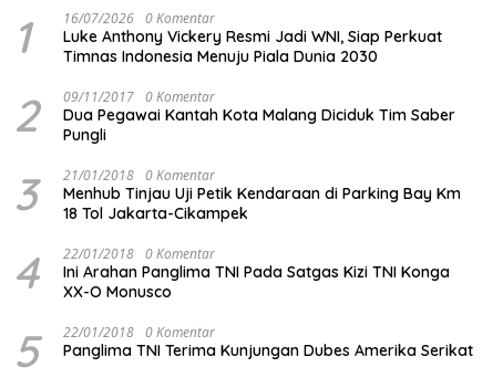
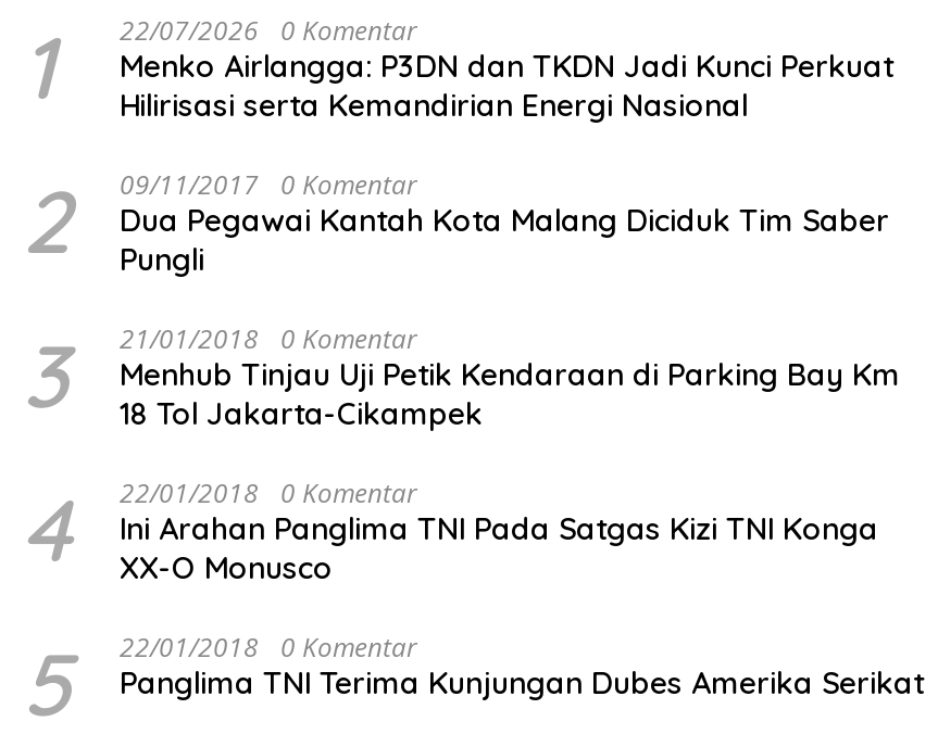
- 16/07/2026 0 Komentar
- Luke Anthony Vickery Resmi Jadi WNI, Siap Perkuat
- Timnas Indonesia Menuju Piala Dunia 2030
+ 22/07/2026 0 Komentar
+ Menko Airlangga: P3DN dan TKDN Jadi Kunci Perkuat
+ Hilirisasi serta Kemandirian Energi Nasional
